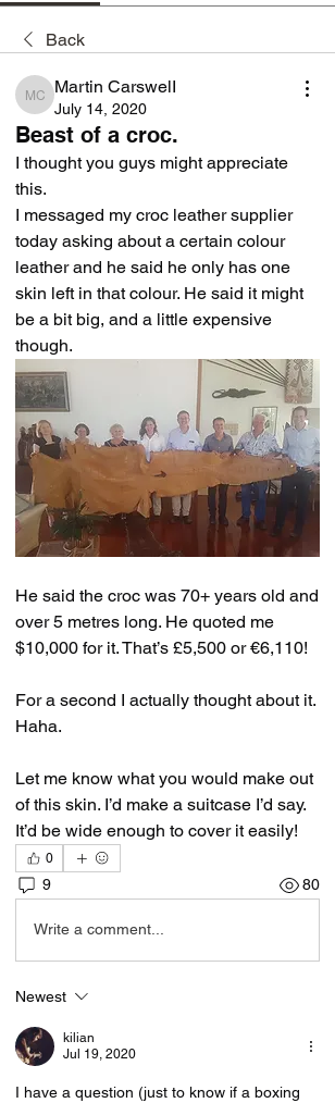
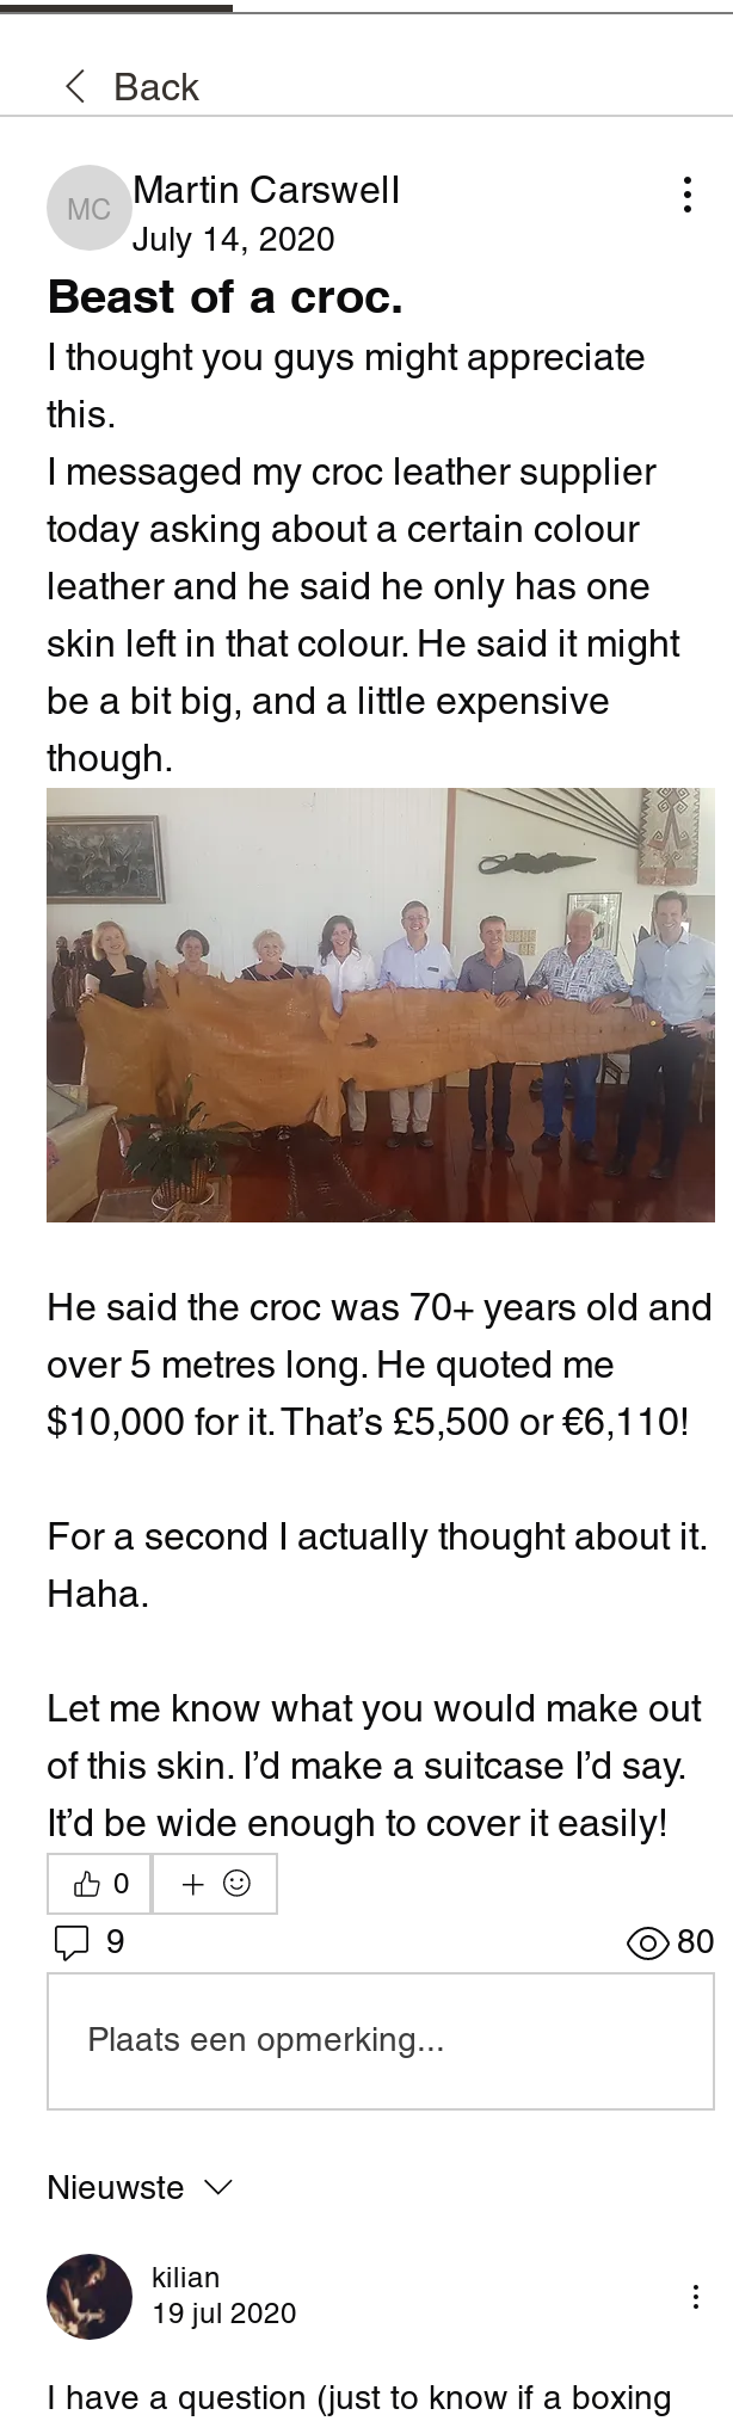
- Write a comment...
+ Plaats een opmerking...

- Newest
+ Nieuwste

- Jul 19, 2020
+ 19 jul 2020
